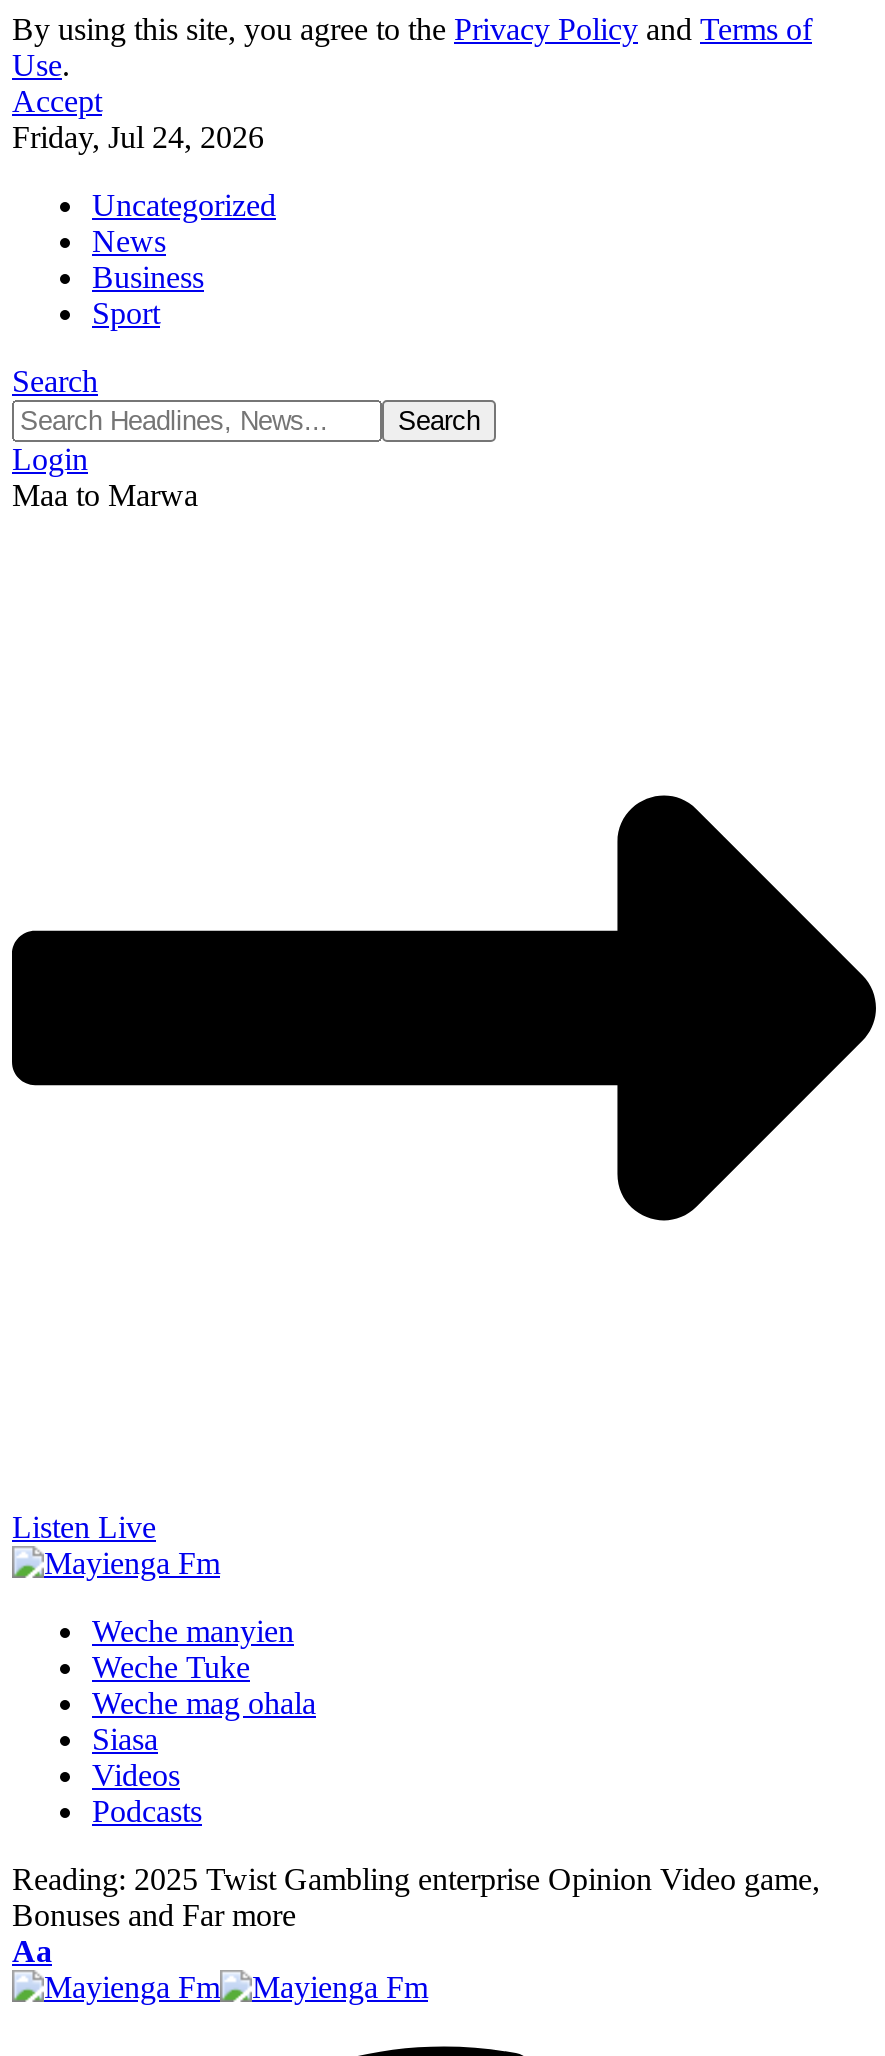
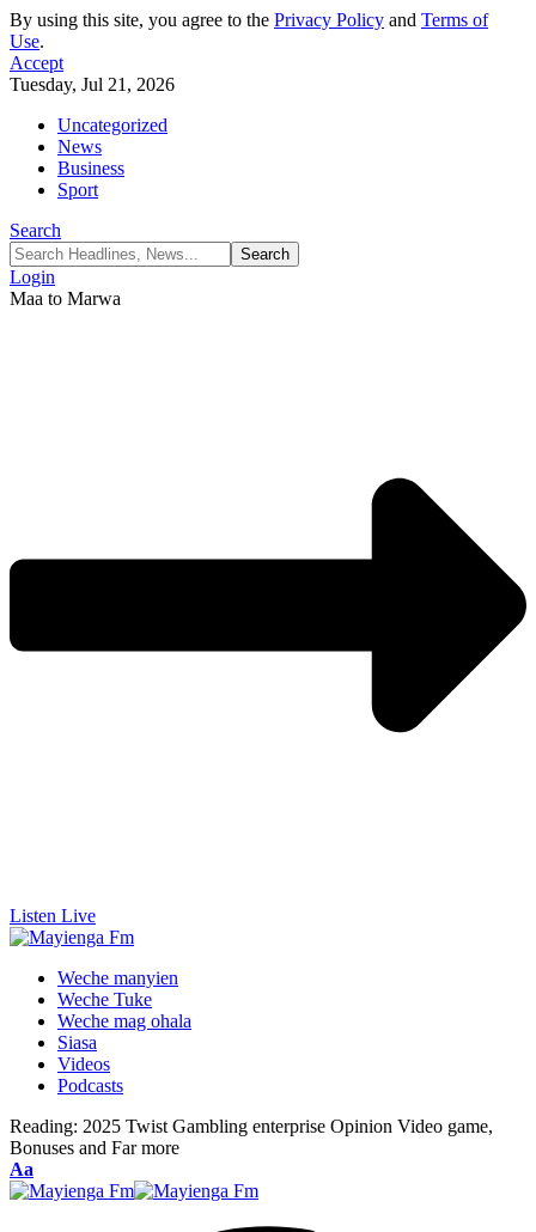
- Friday, Jul 24, 2026
+ Tuesday, Jul 21, 2026
